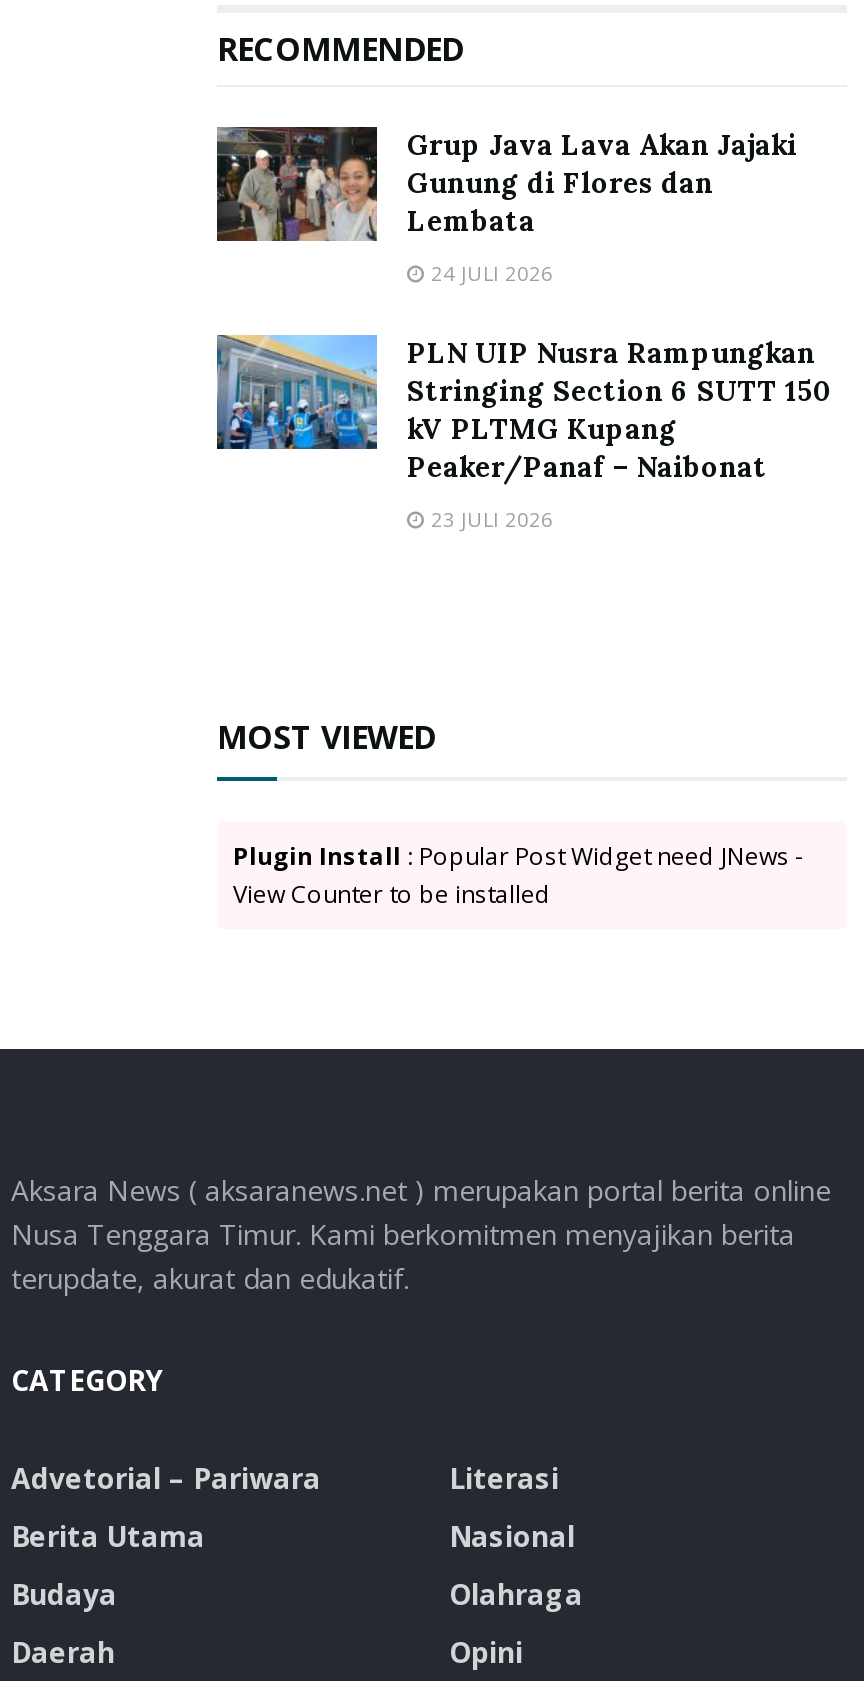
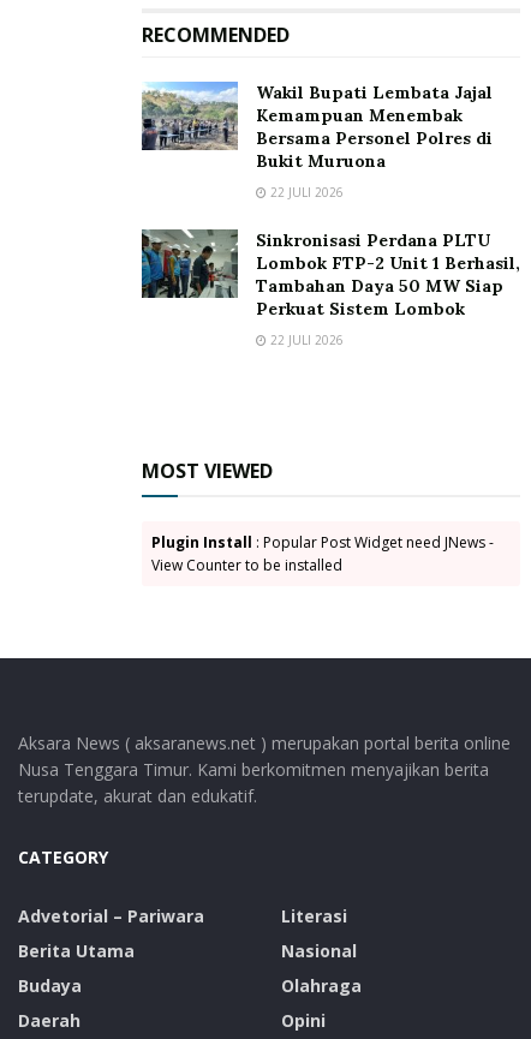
- [image]
- Grup Java Lava Akan Jajaki
- Gunung di Flores dan
- Lembata
+ [image]
+ Wakil Bupati Lembata Jajal
+ Kemampuan Menembak
+ Bersama Personel Polres di
+ Bukit Muruona

- 24 JULI 2026
+ 22 JULI 2026

- [image]
- PLN UIP Nusra Rampungkan
- Stringing Section 6 SUTT 150
- kV PLTMG Kupang
- Peaker/Panaf – Naibonat
+ [image]
+ Sinkronisasi Perdana PLTU
+ Lombok FTP-2 Unit 1 Berhasil,
+ Tambahan Daya 50 MW Siap
+ Perkuat Sistem Lombok

- 23 JULI 2026
+ 22 JULI 2026
